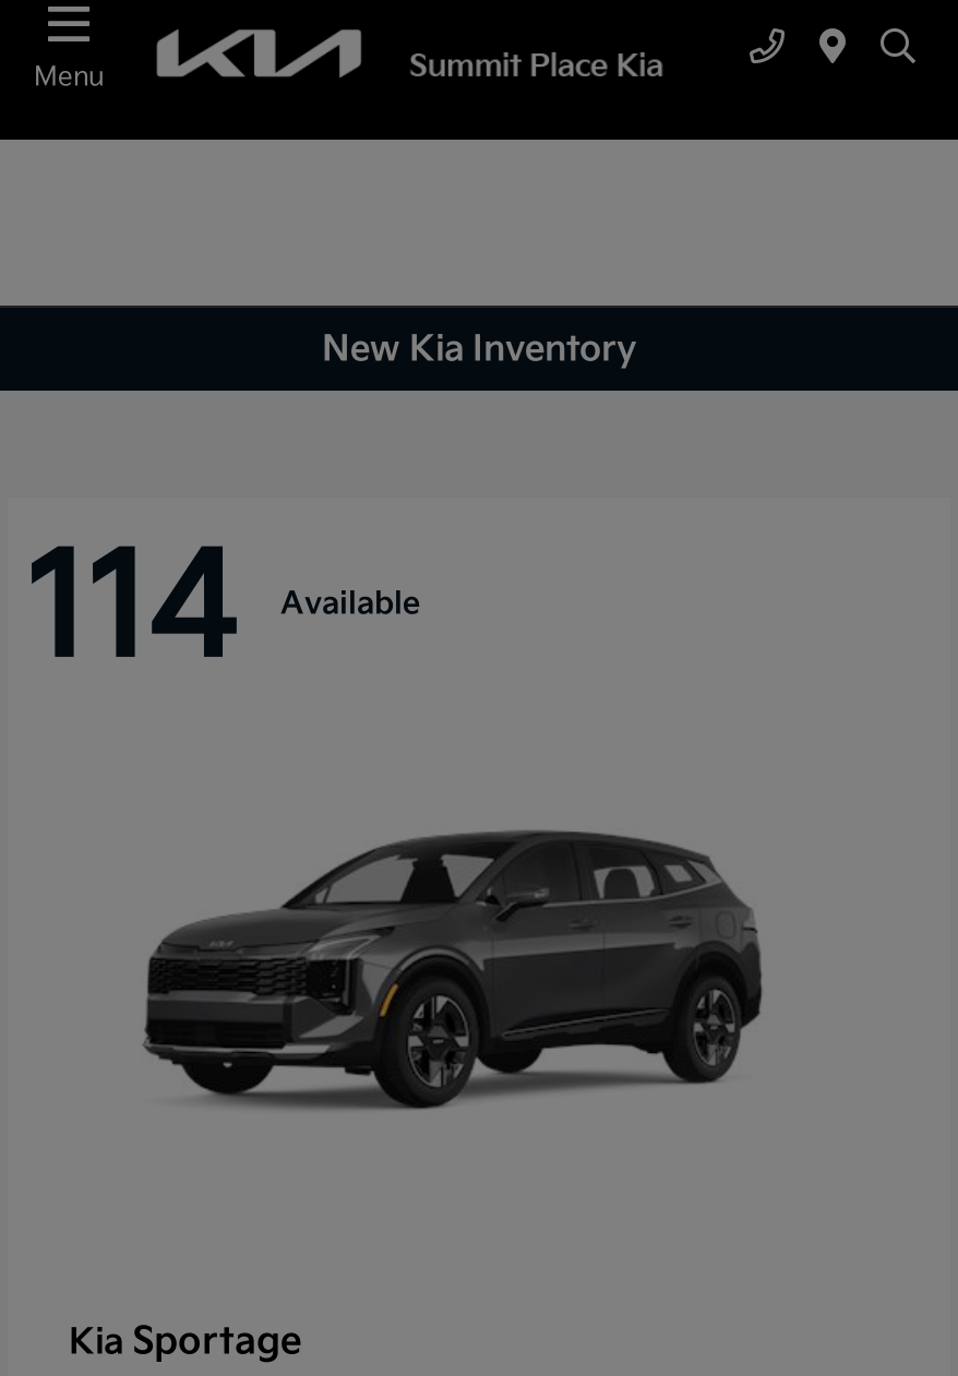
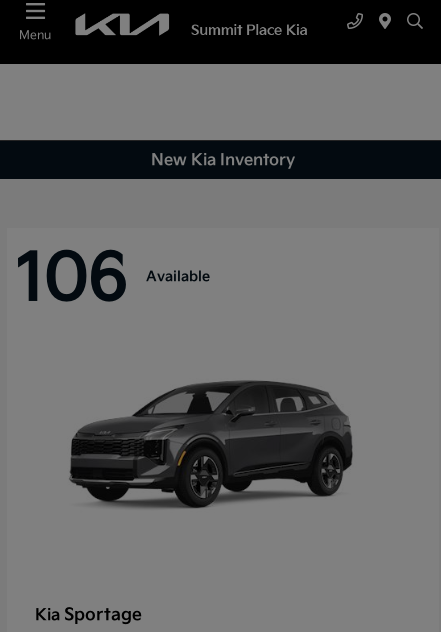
- 114 Available
+ 106 Available
